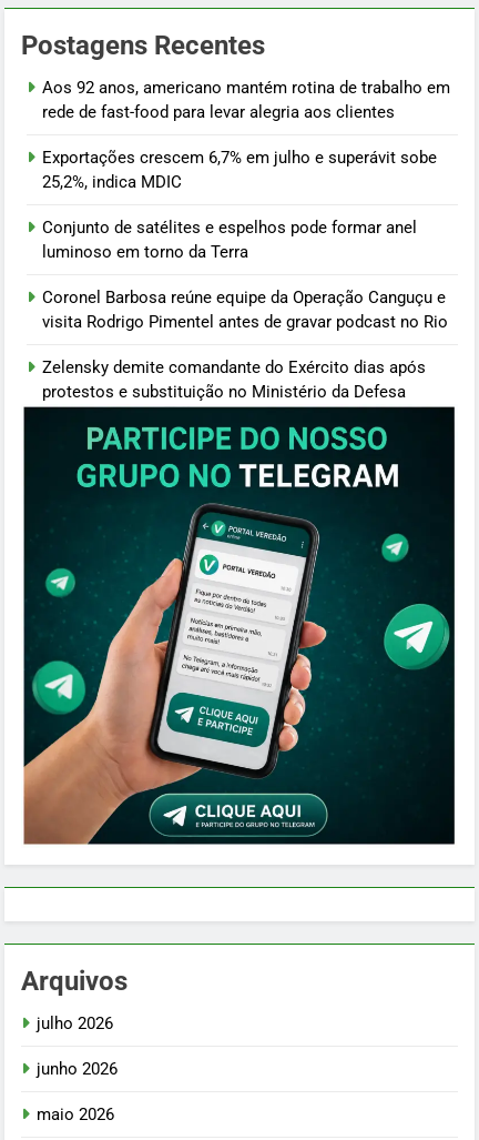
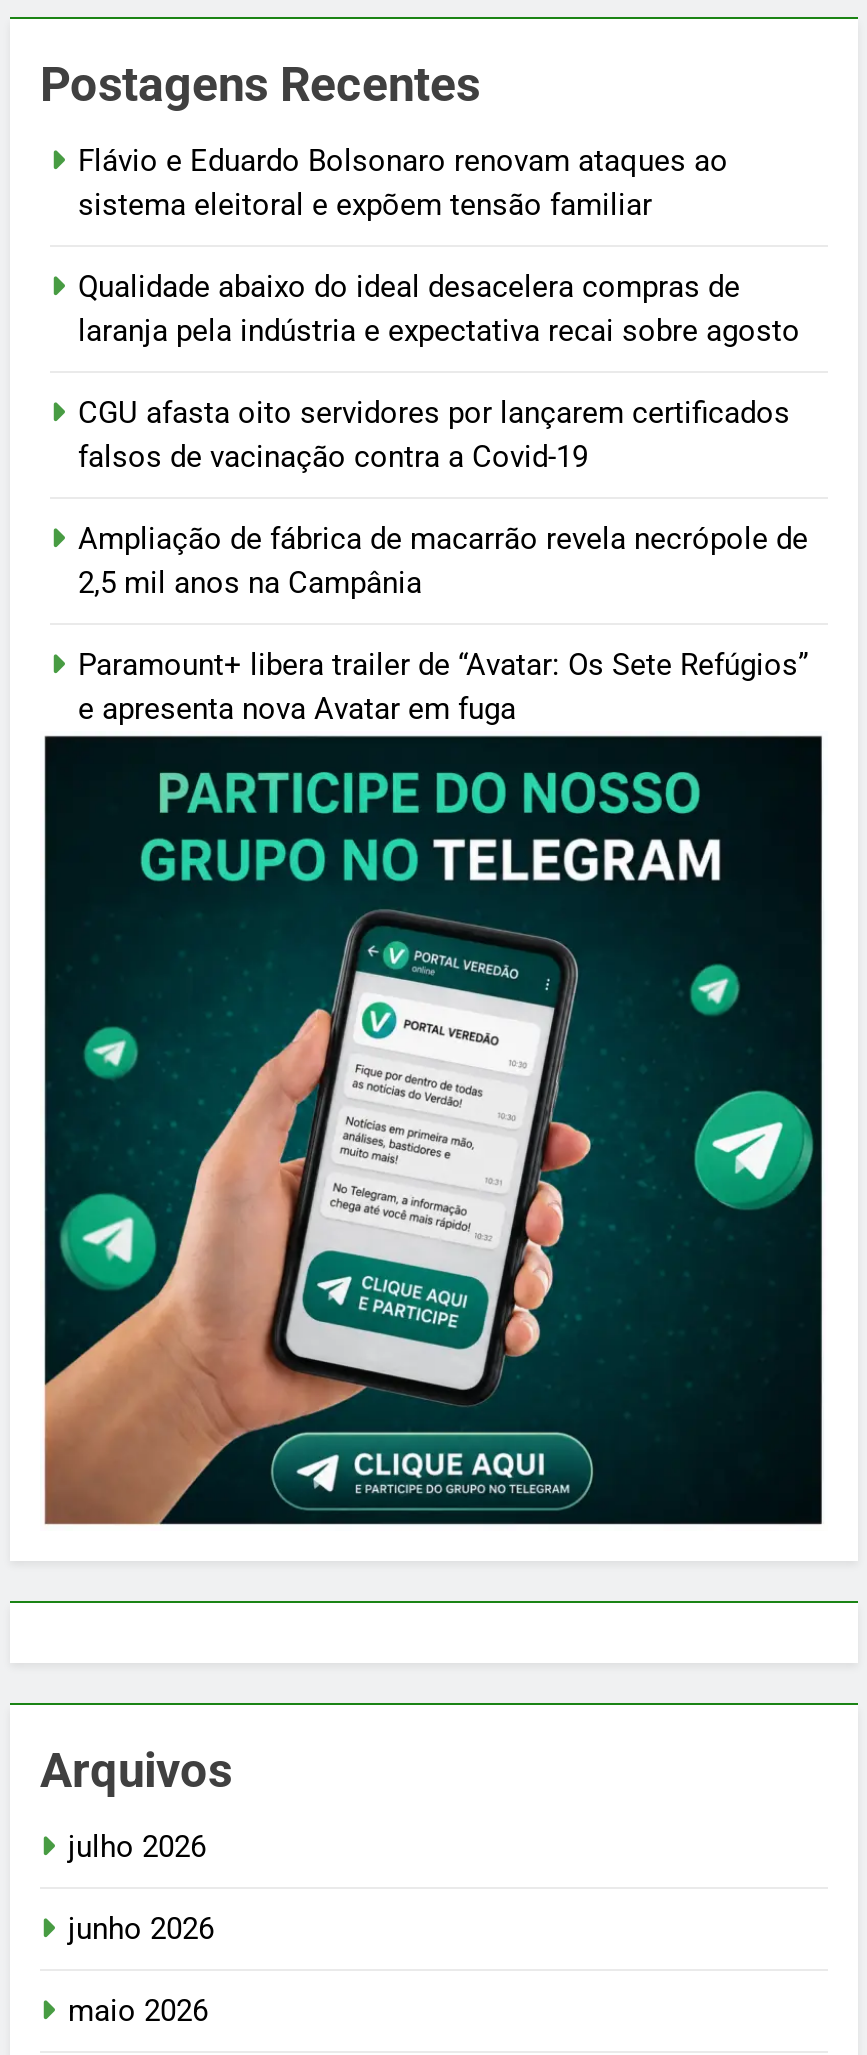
- Aos 92 anos, americano mantém rotina de trabalho em
- rede de fast-food para levar alegria aos clientes
+ Flávio e Eduardo Bolsonaro renovam ataques ao
+ sistema eleitoral e expõem tensão familiar

- Exportações crescem 6,7% em julho e superávit sobe
- 25,2%, indica MDIC
+ Qualidade abaixo do ideal desacelera compras de
+ laranja pela indústria e expectativa recai sobre agosto

- Conjunto de satélites e espelhos pode formar anel
- luminoso em torno da Terra
+ CGU afasta oito servidores por lançarem certificados
+ falsos de vacinação contra a Covid-19

- Coronel Barbosa reúne equipe da Operação Canguçu e
- visita Rodrigo Pimentel antes de gravar podcast no Rio
+ Ampliação de fábrica de macarrão revela necrópole de
+ 2,5 mil anos na Campânia

- Zelensky demite comandante do Exército dias após
- protestos e substituição no Ministério da Defesa
+ Paramount+ libera trailer de “Avatar: Os Sete Refúgios”
+ e apresenta nova Avatar em fuga
